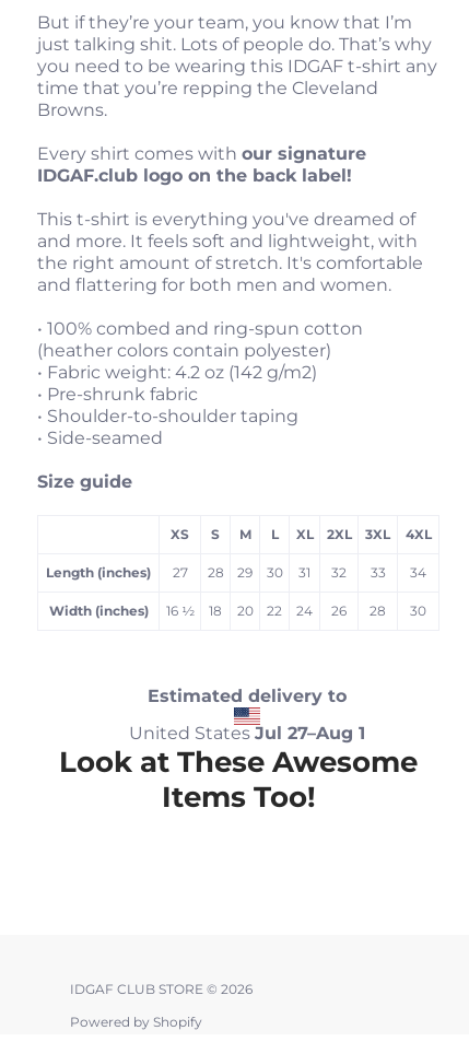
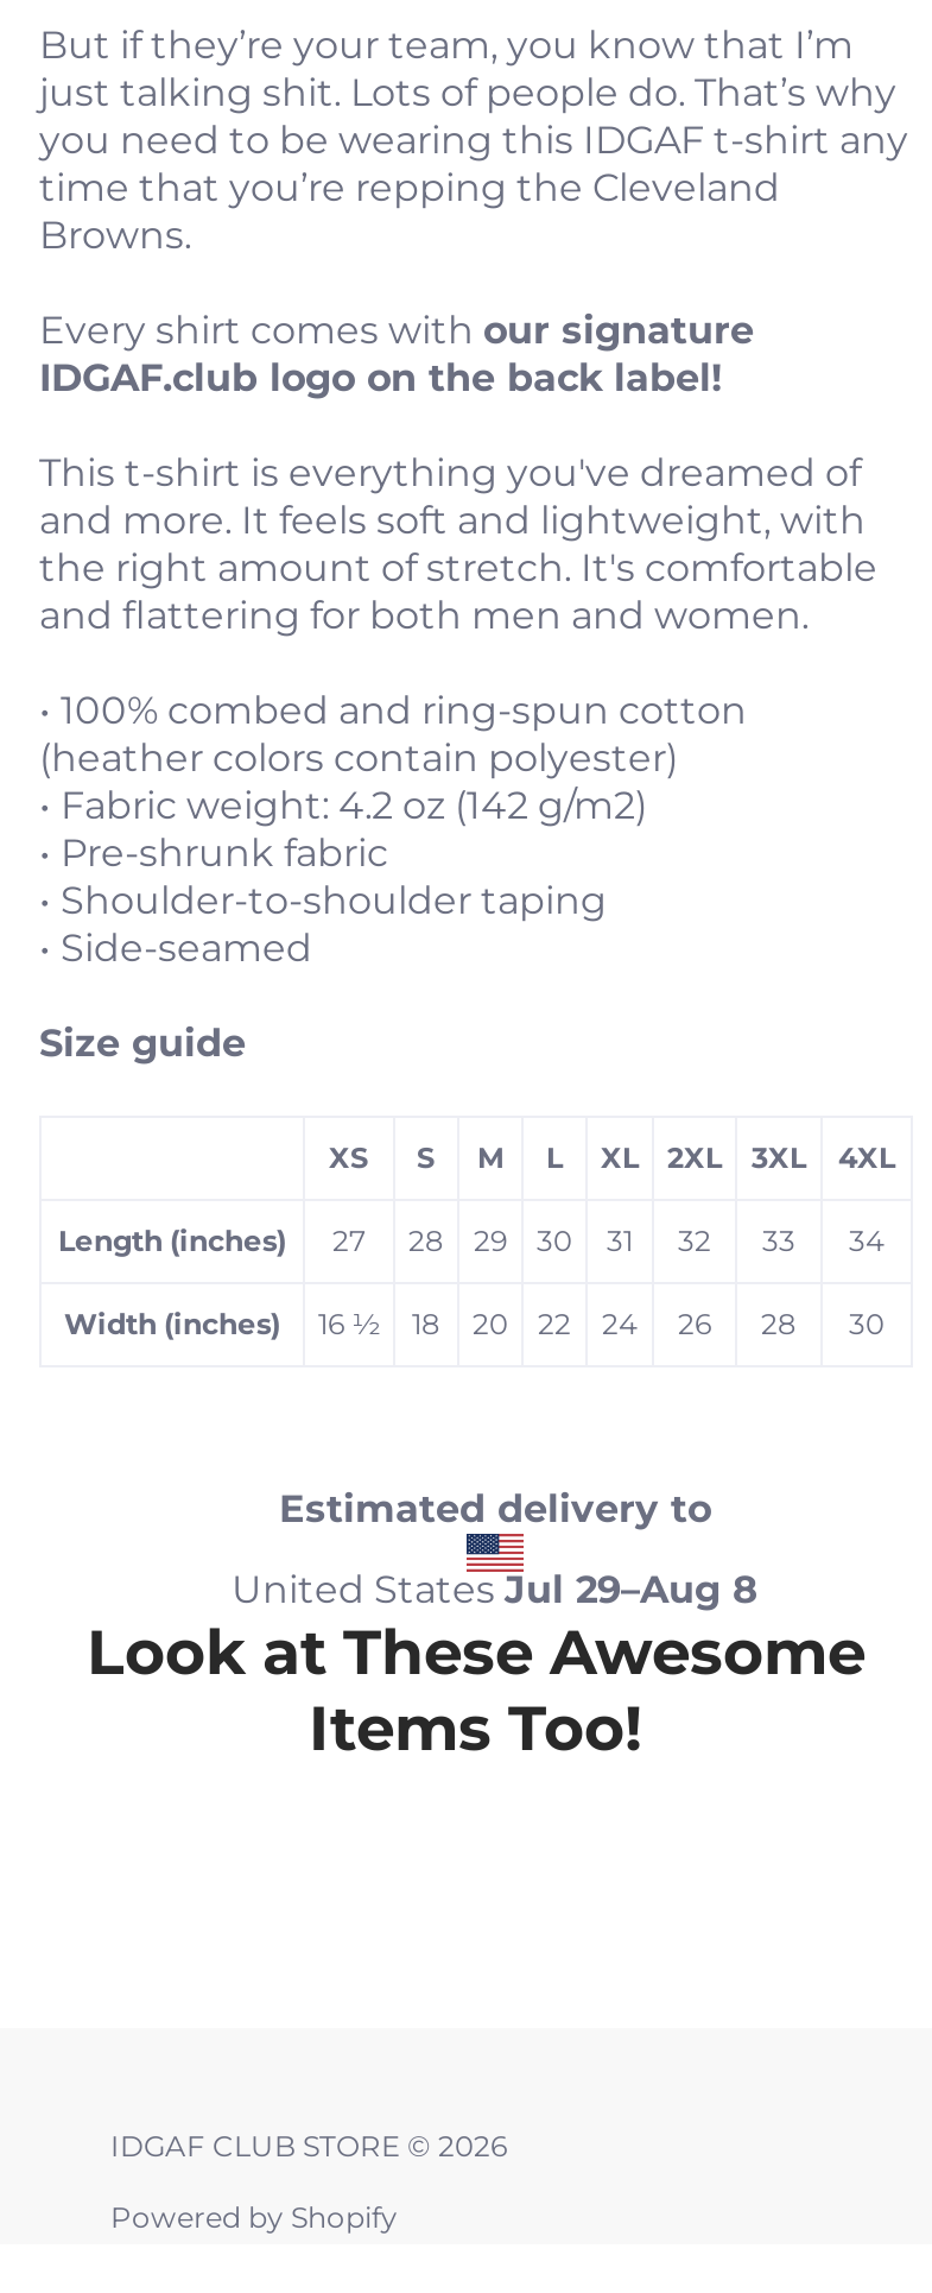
- United StatesJul 27–Aug 1
+ United StatesJul 29–Aug 8
